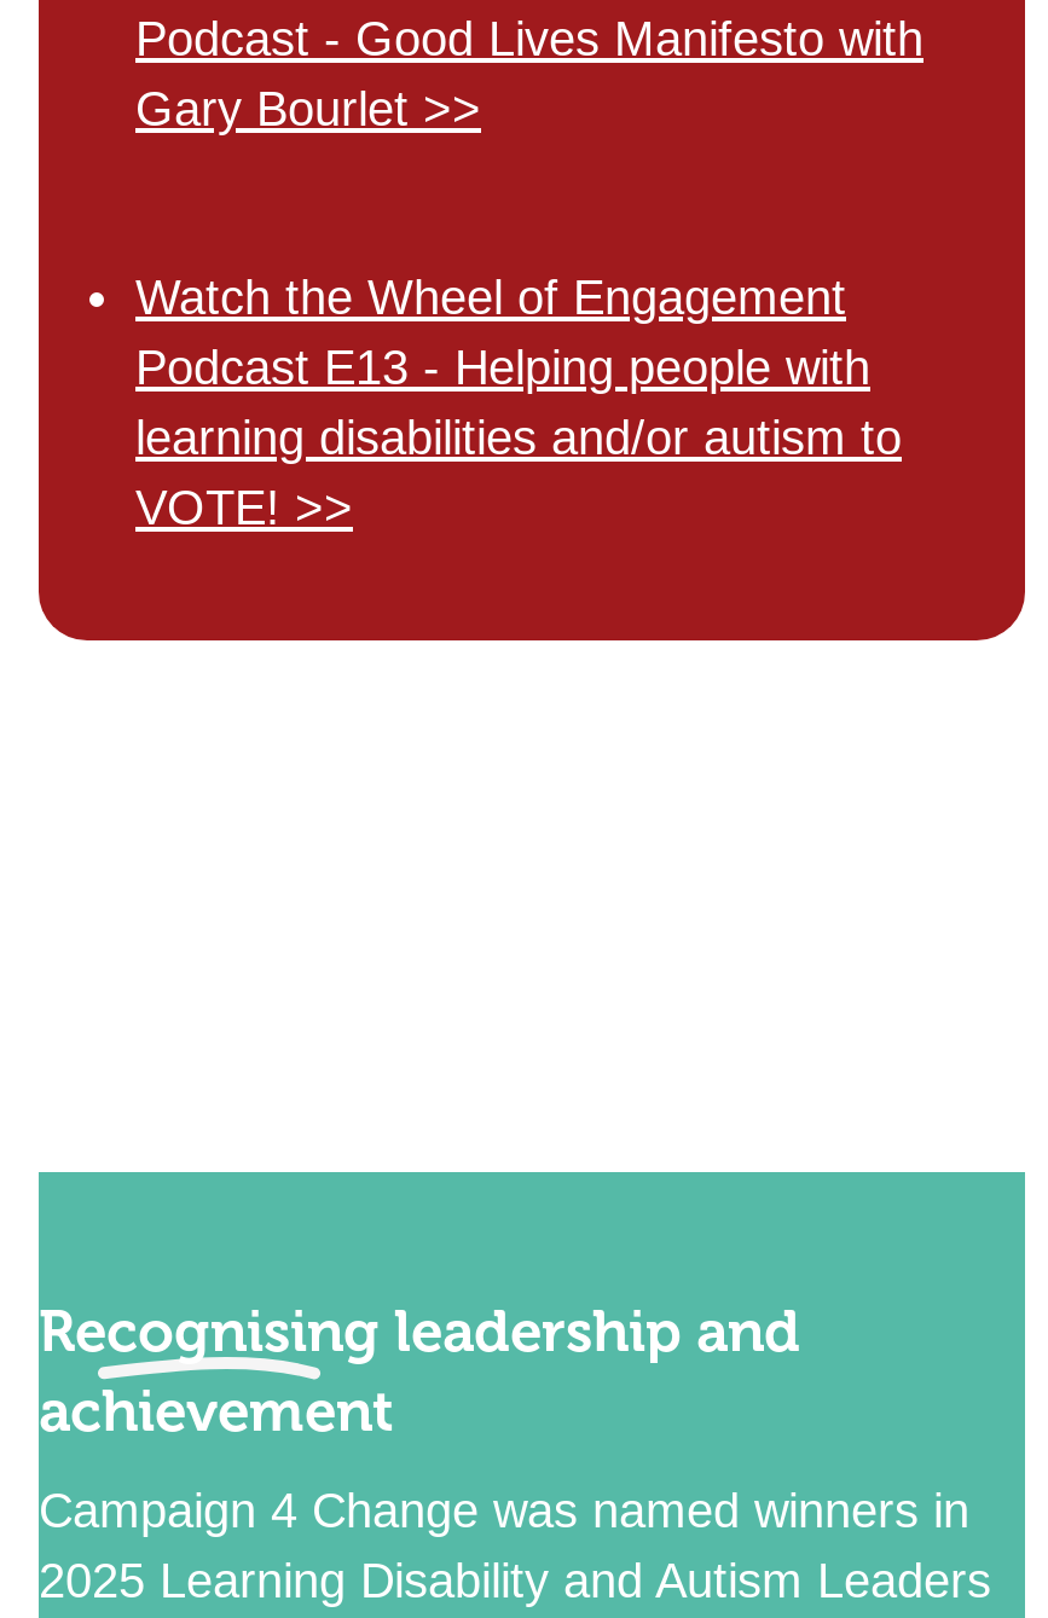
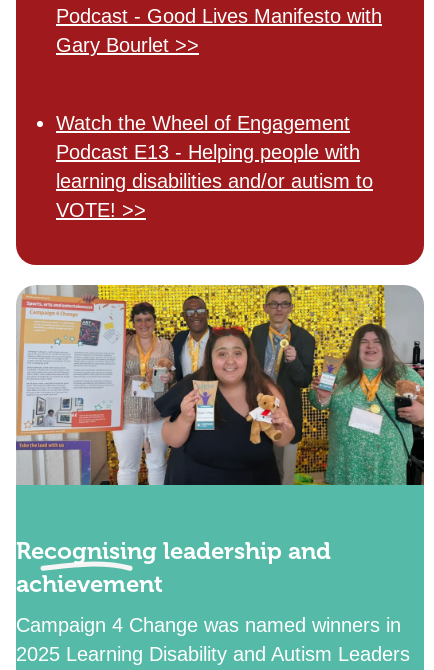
+ [image]
